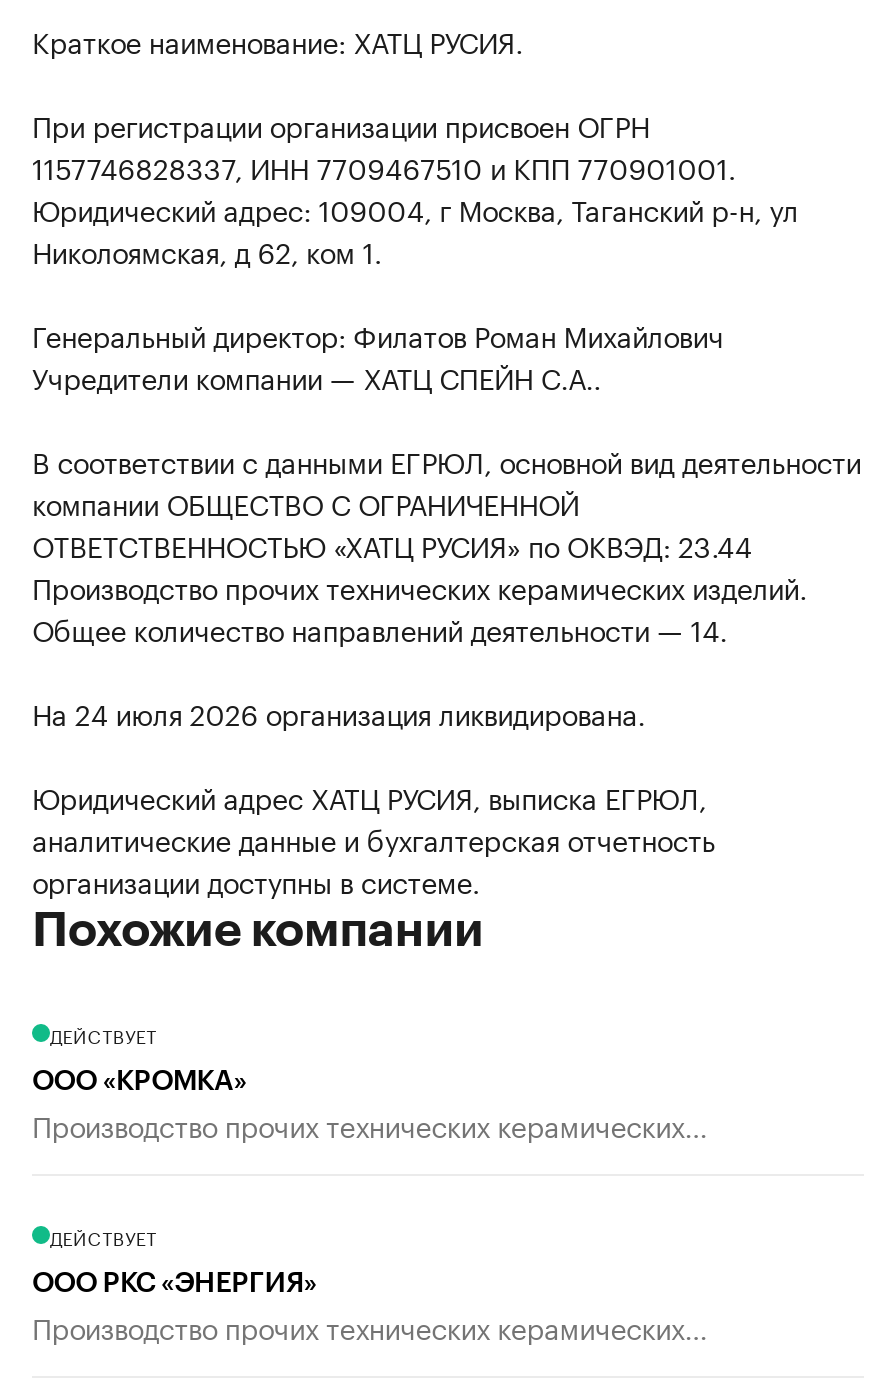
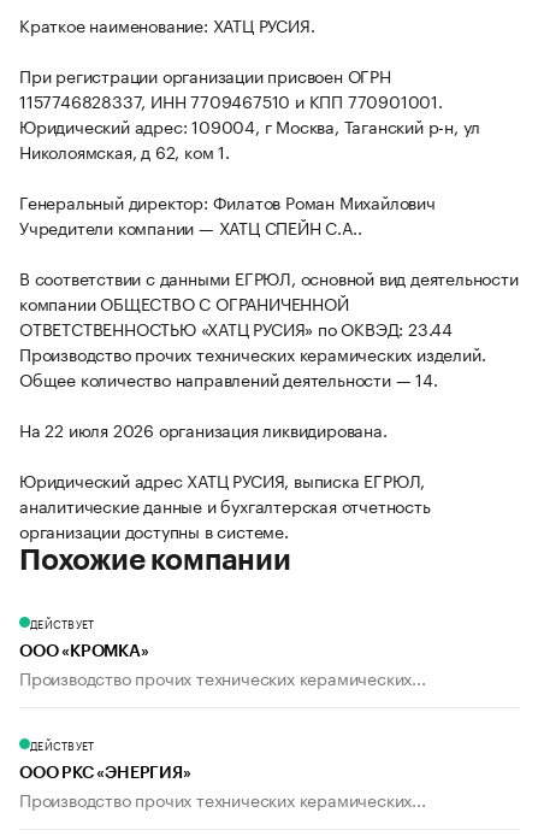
- На 24 июля 2026 организация ликвидирована.
+ На 22 июля 2026 организация ликвидирована.
